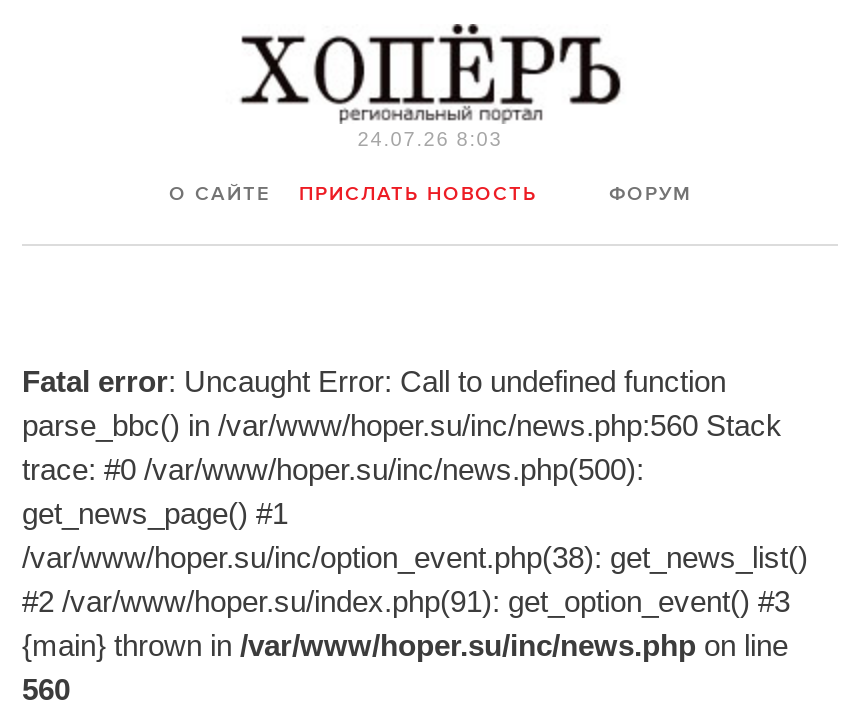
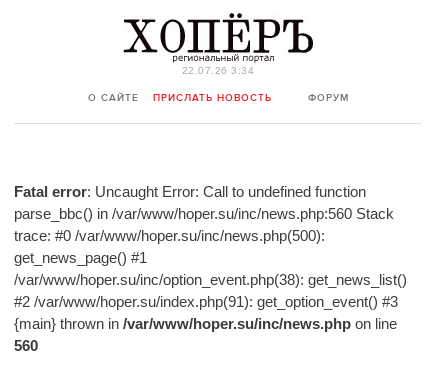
- 24.07.26 8:03
+ 22.07.26 3:34
